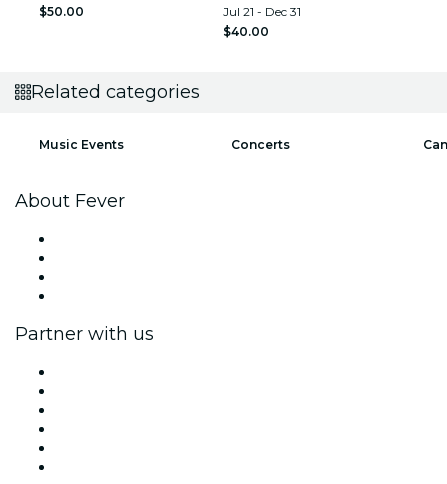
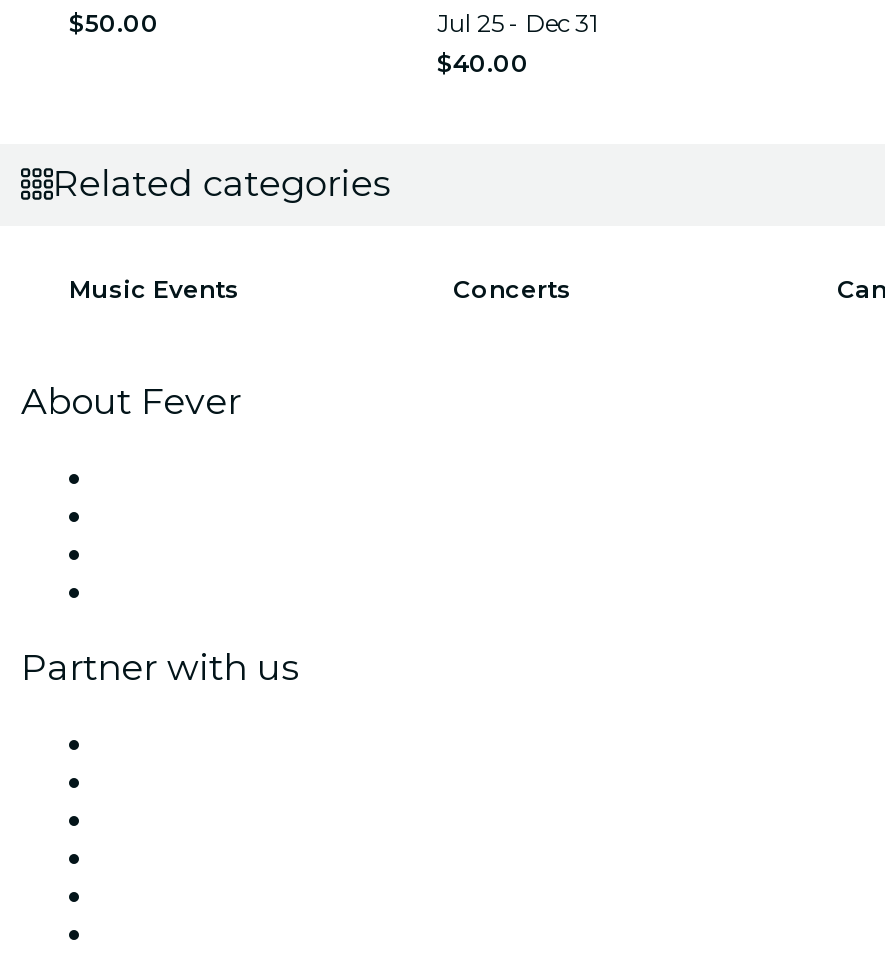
- Jul 21 - Dec 31
+ Jul 25 - Dec 31
